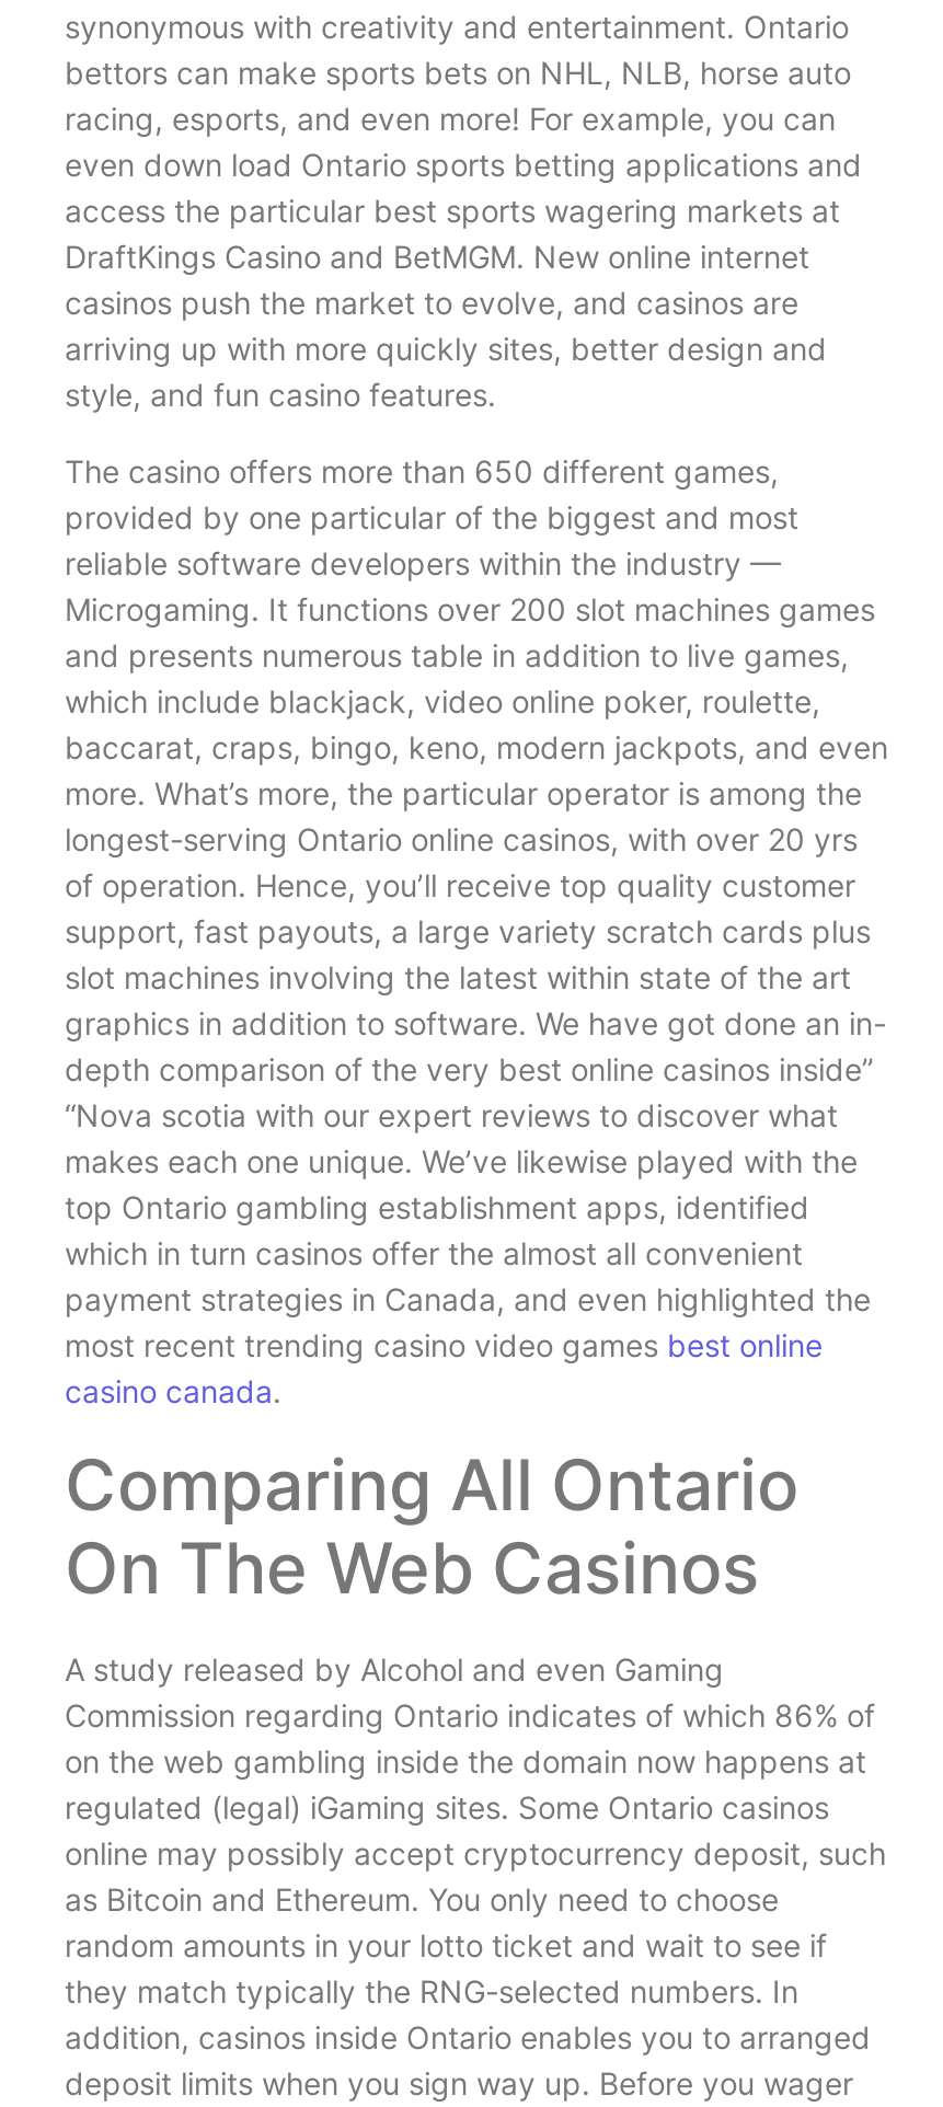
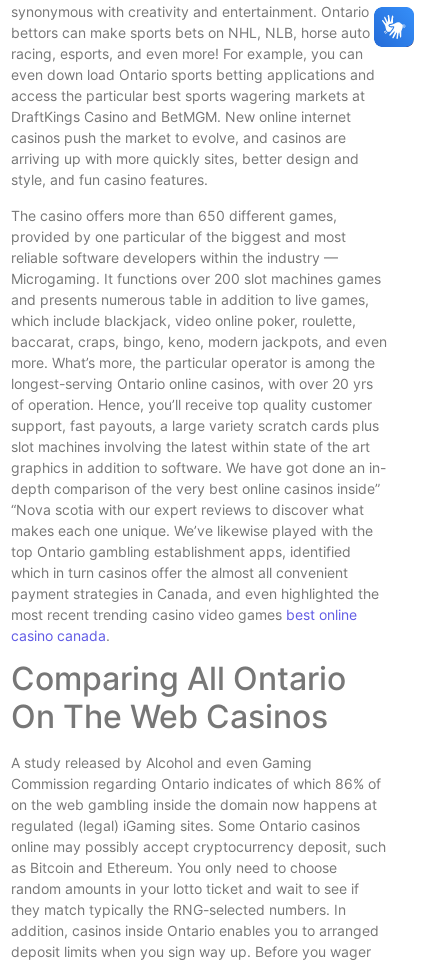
+ [image]
